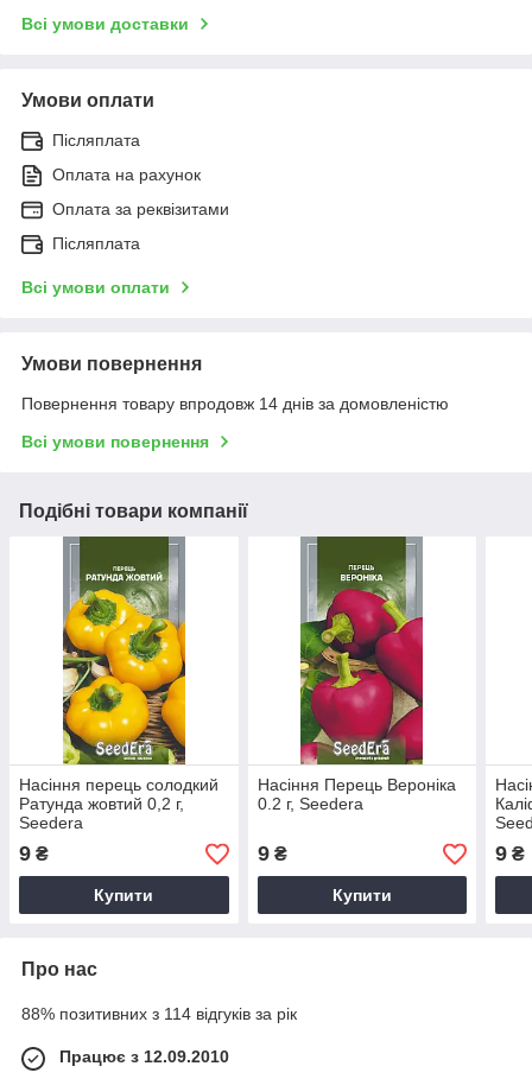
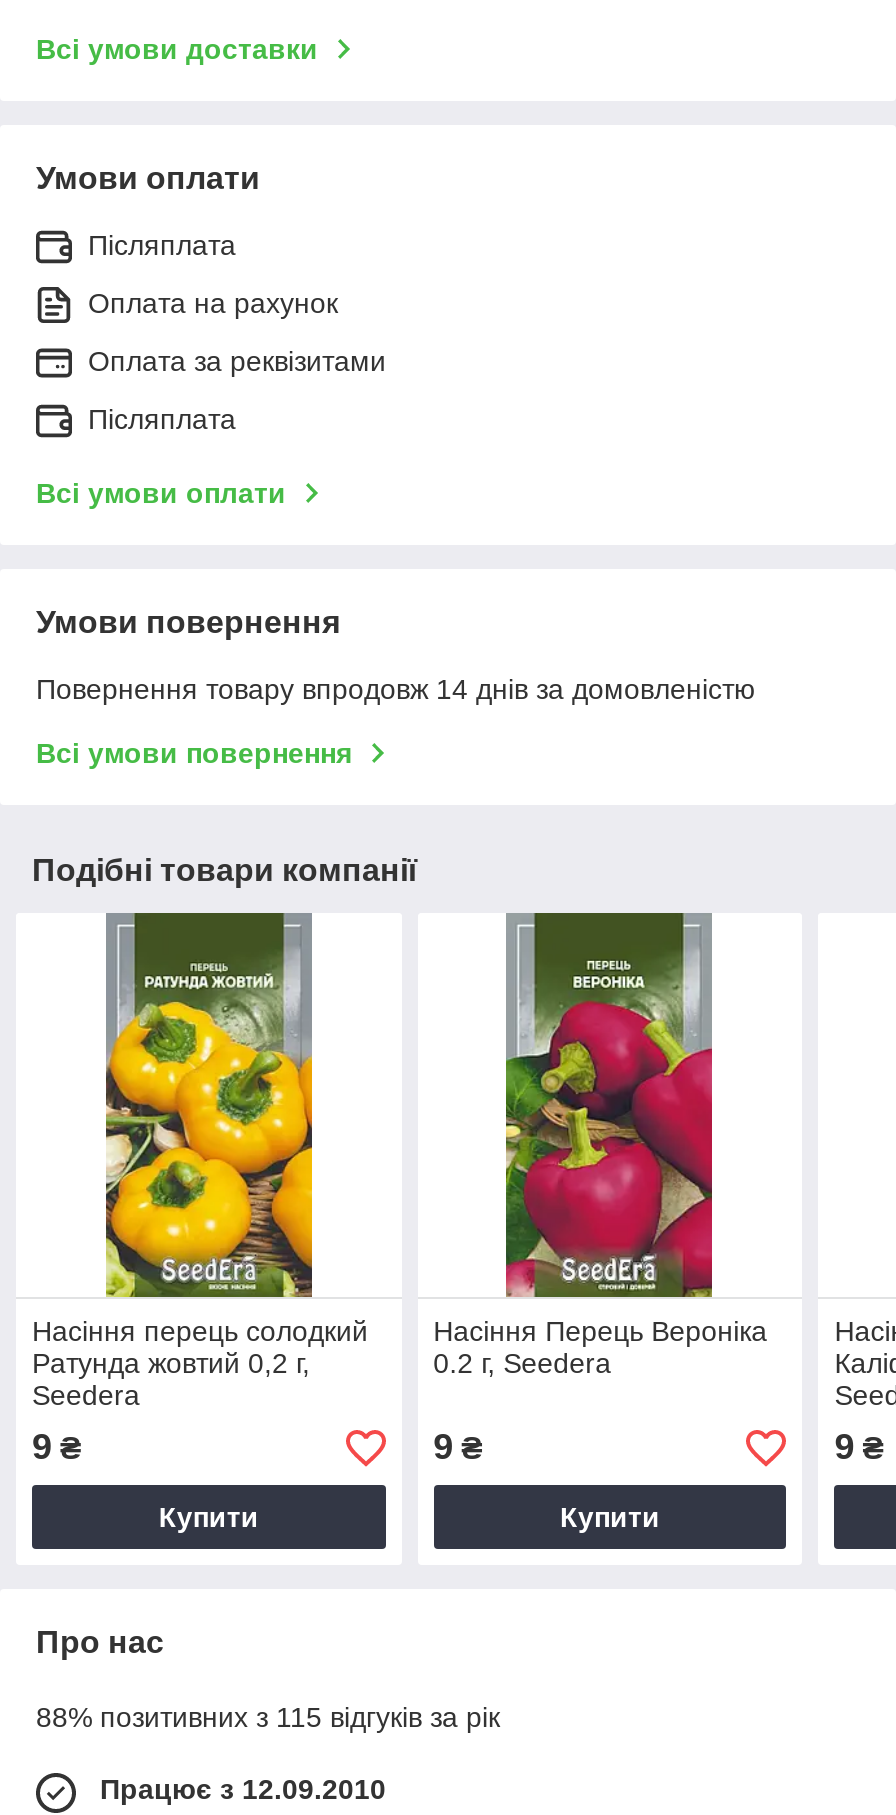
- 88% позитивних з 114 відгуків за рік
+ 88% позитивних з 115 відгуків за рік
